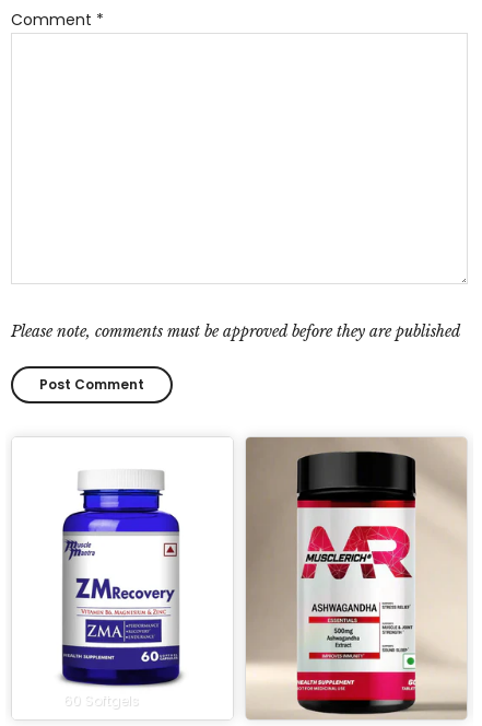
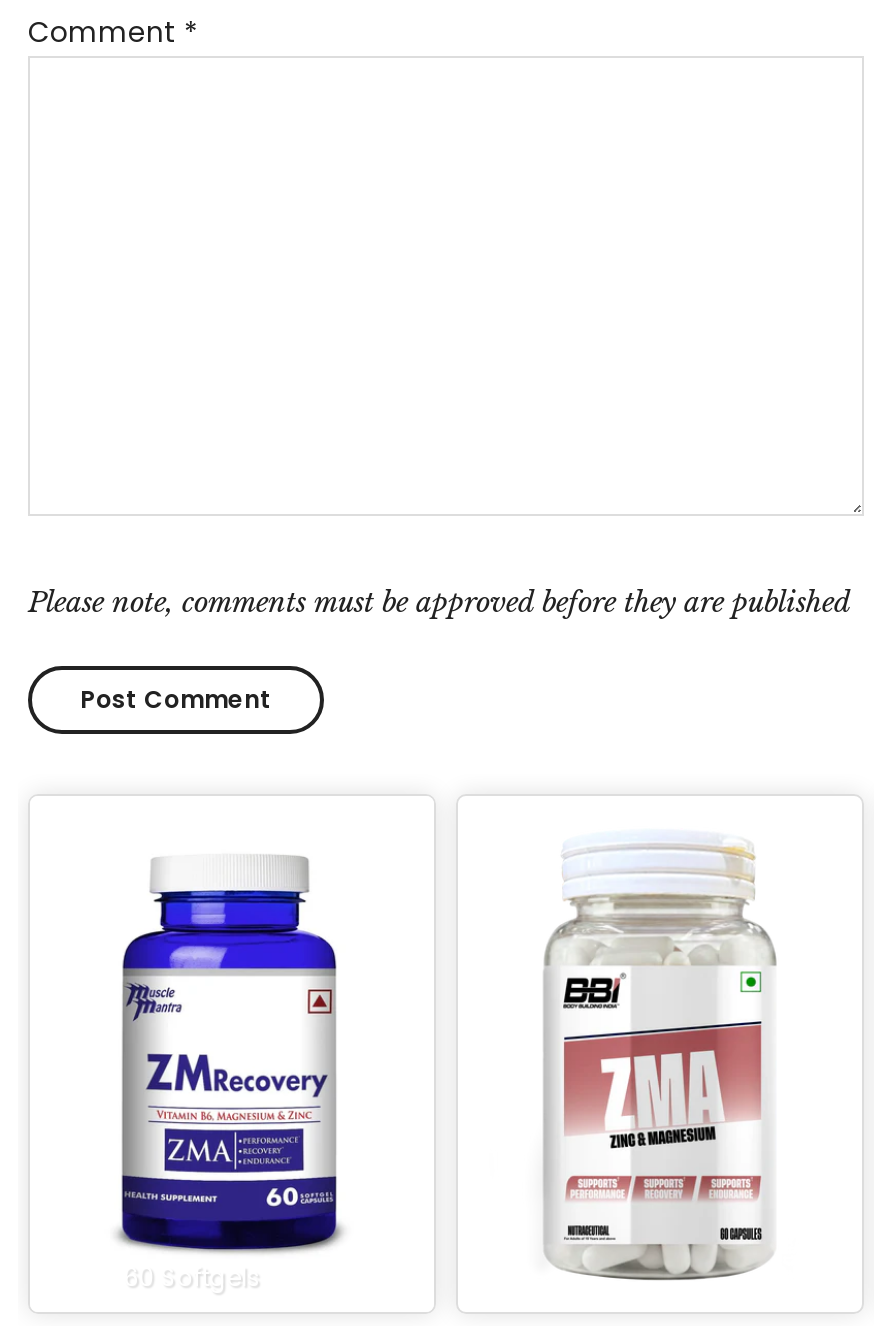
- [image]
+ [image]
